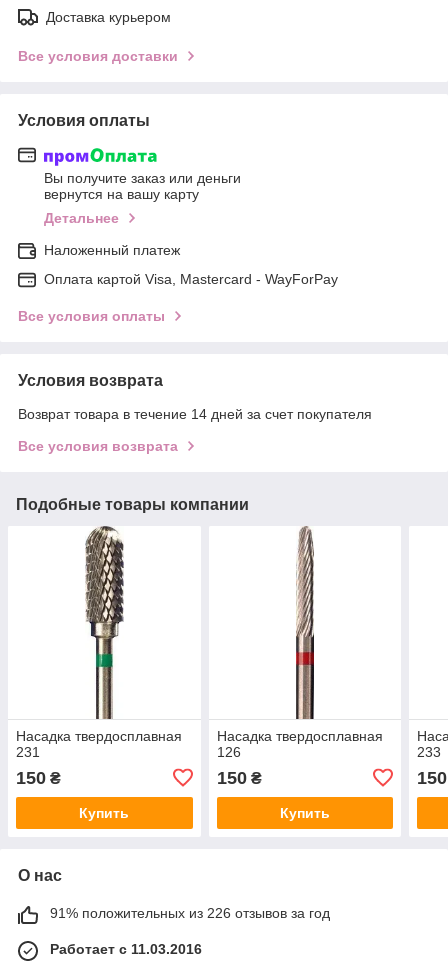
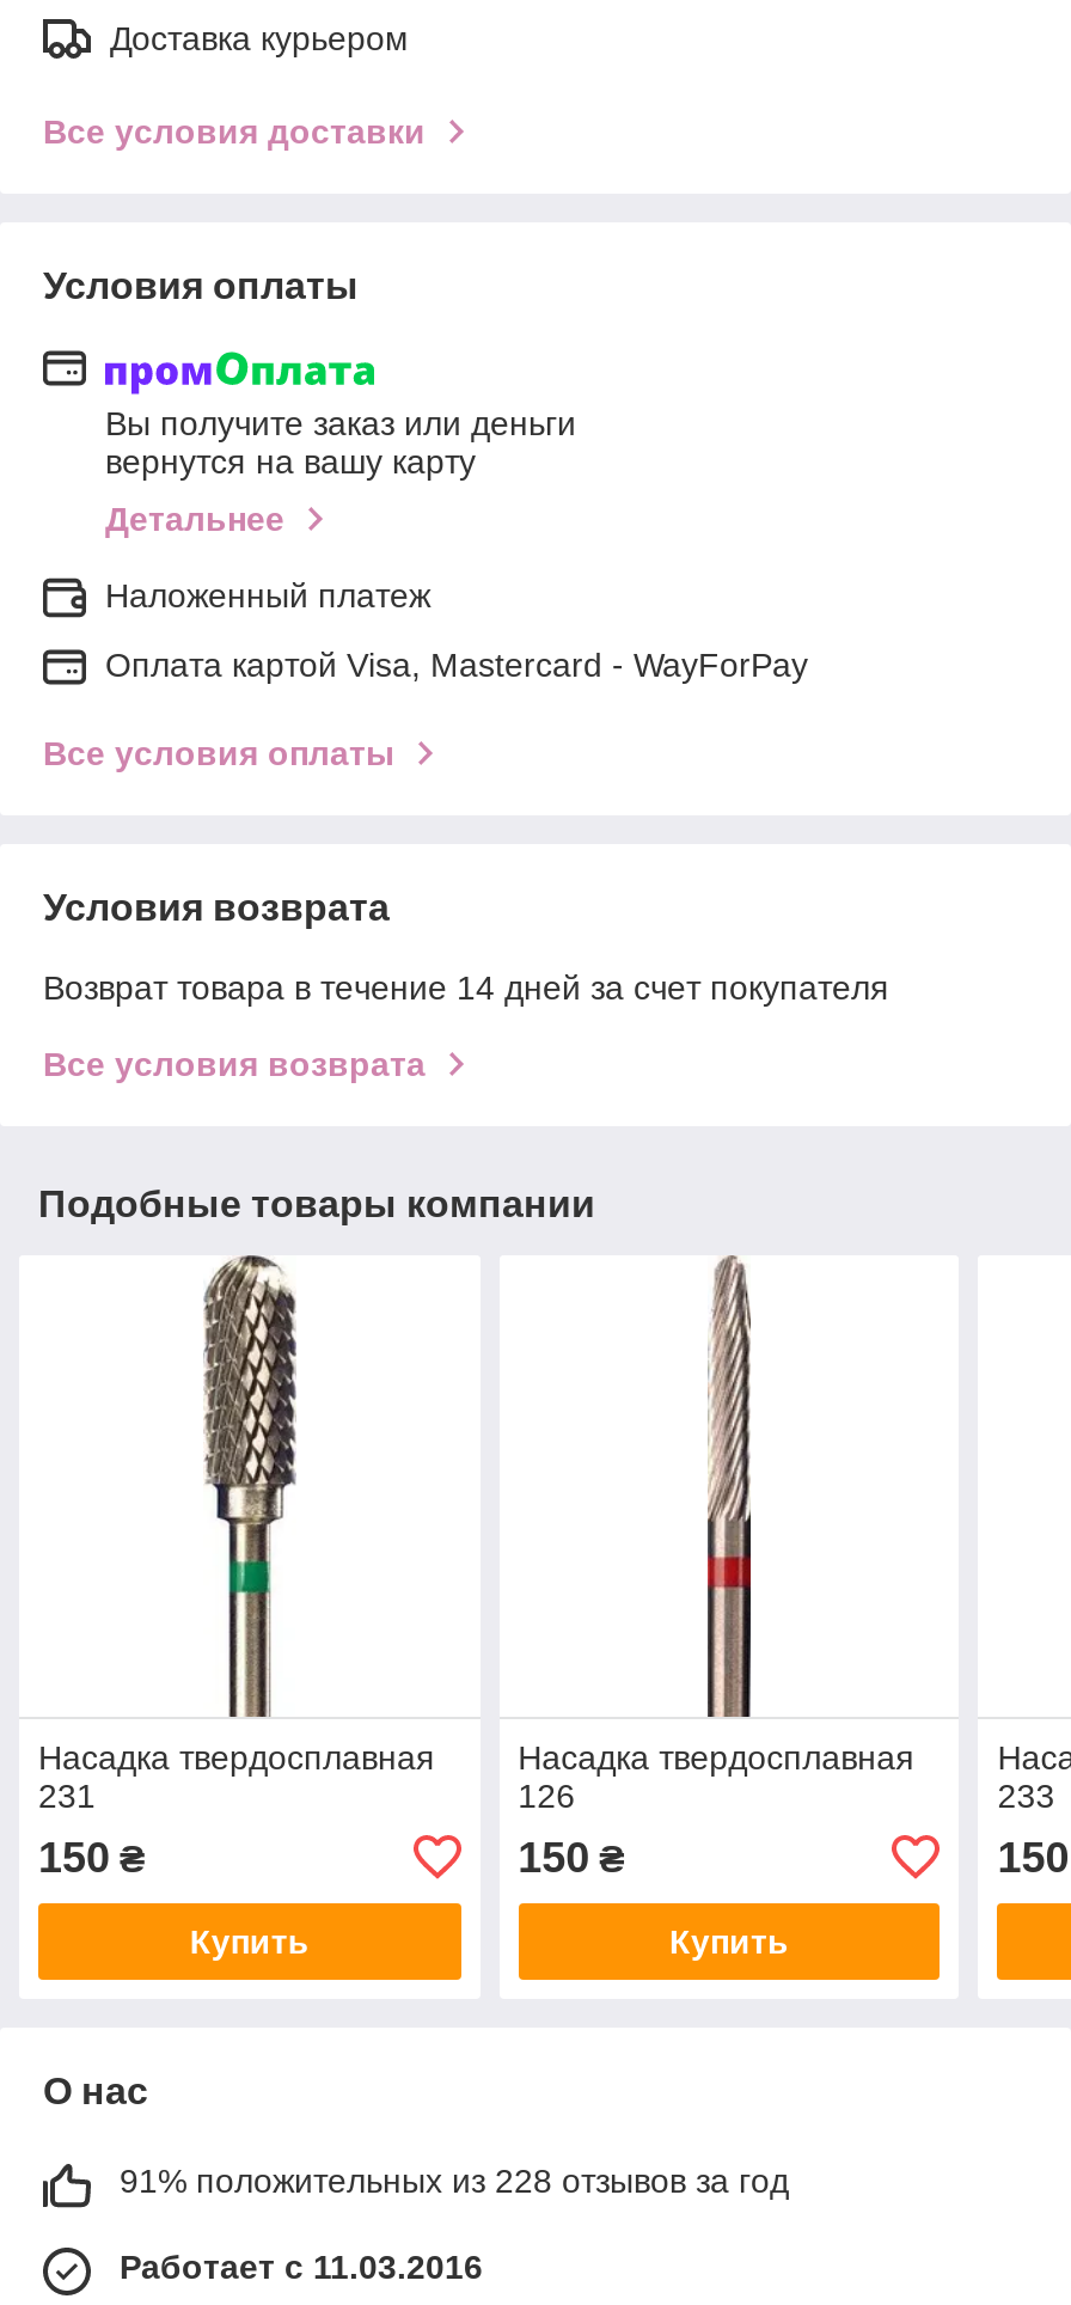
- 91% положительных из 226 отзывов за год
+ 91% положительных из 228 отзывов за год
